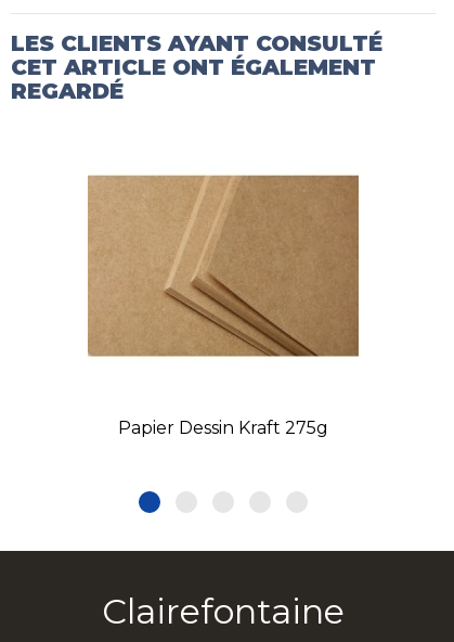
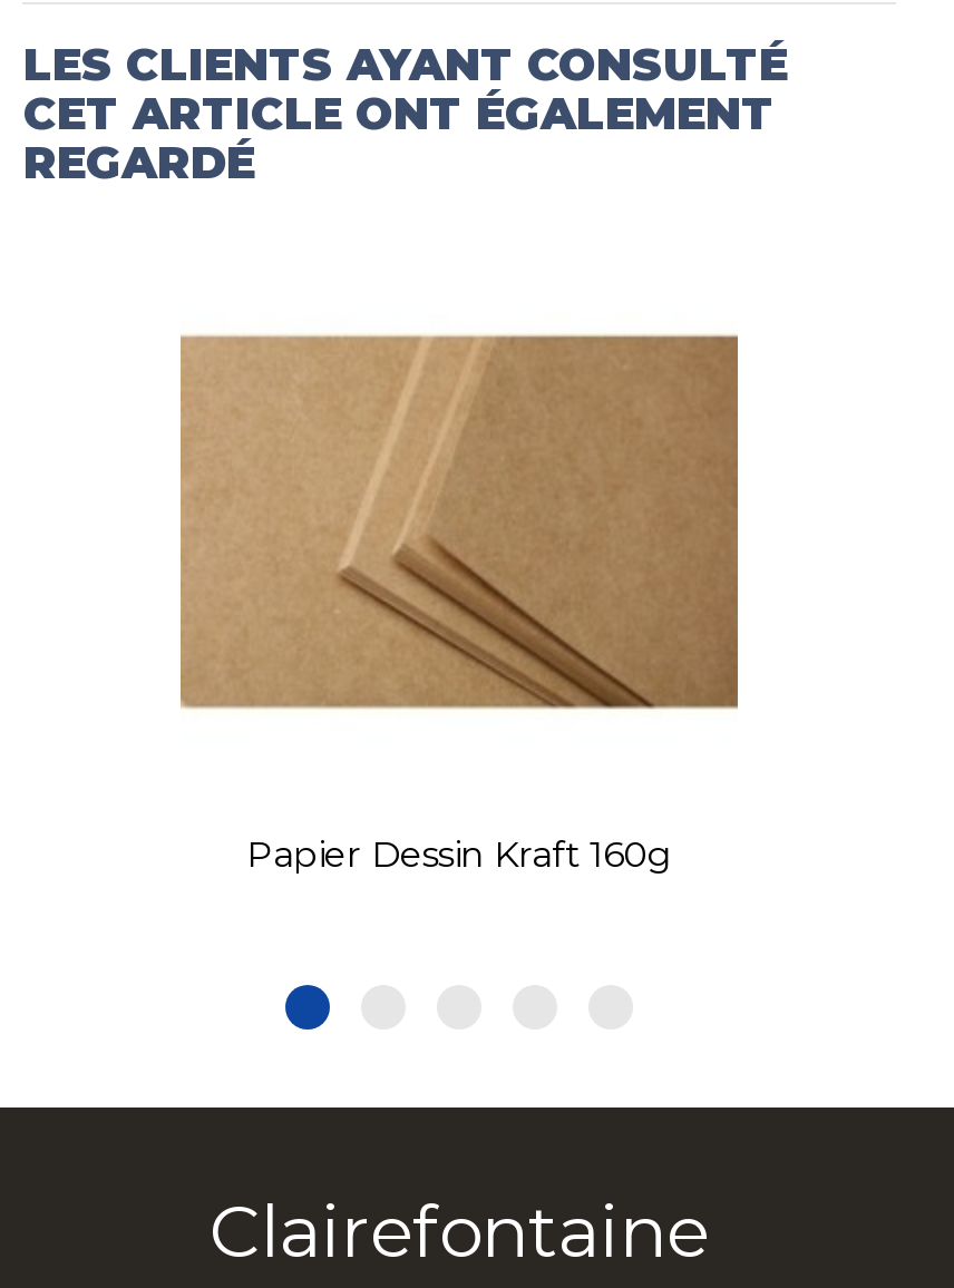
- Papier Dessin Kraft 275g
+ Papier Dessin Kraft 160g
